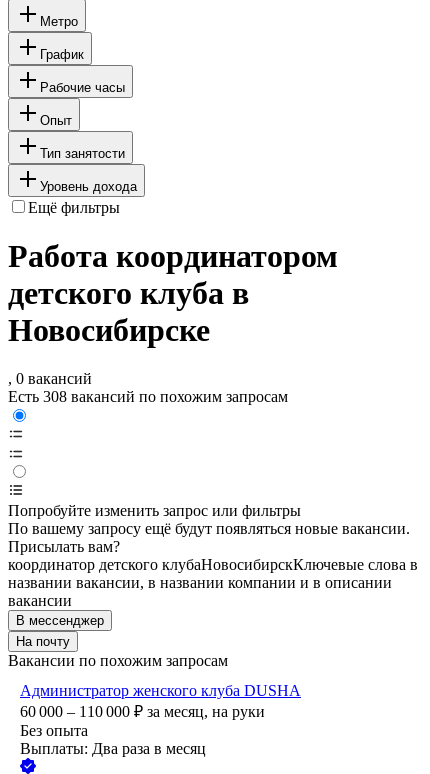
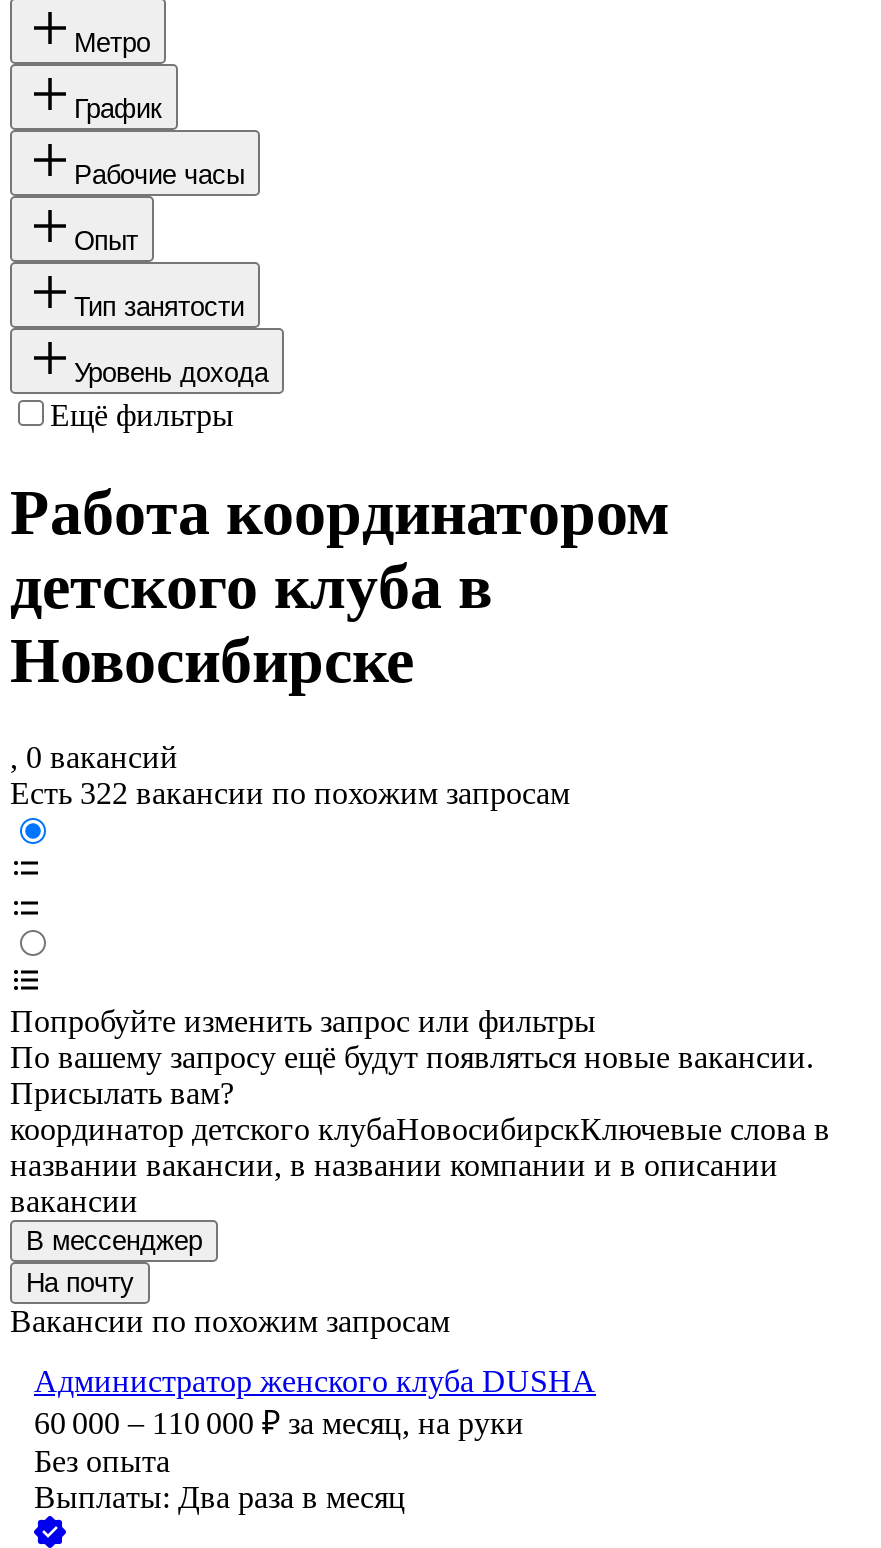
- Есть 308 вакансий по похожим запросам
+ Есть 322 вакансии по похожим запросам
